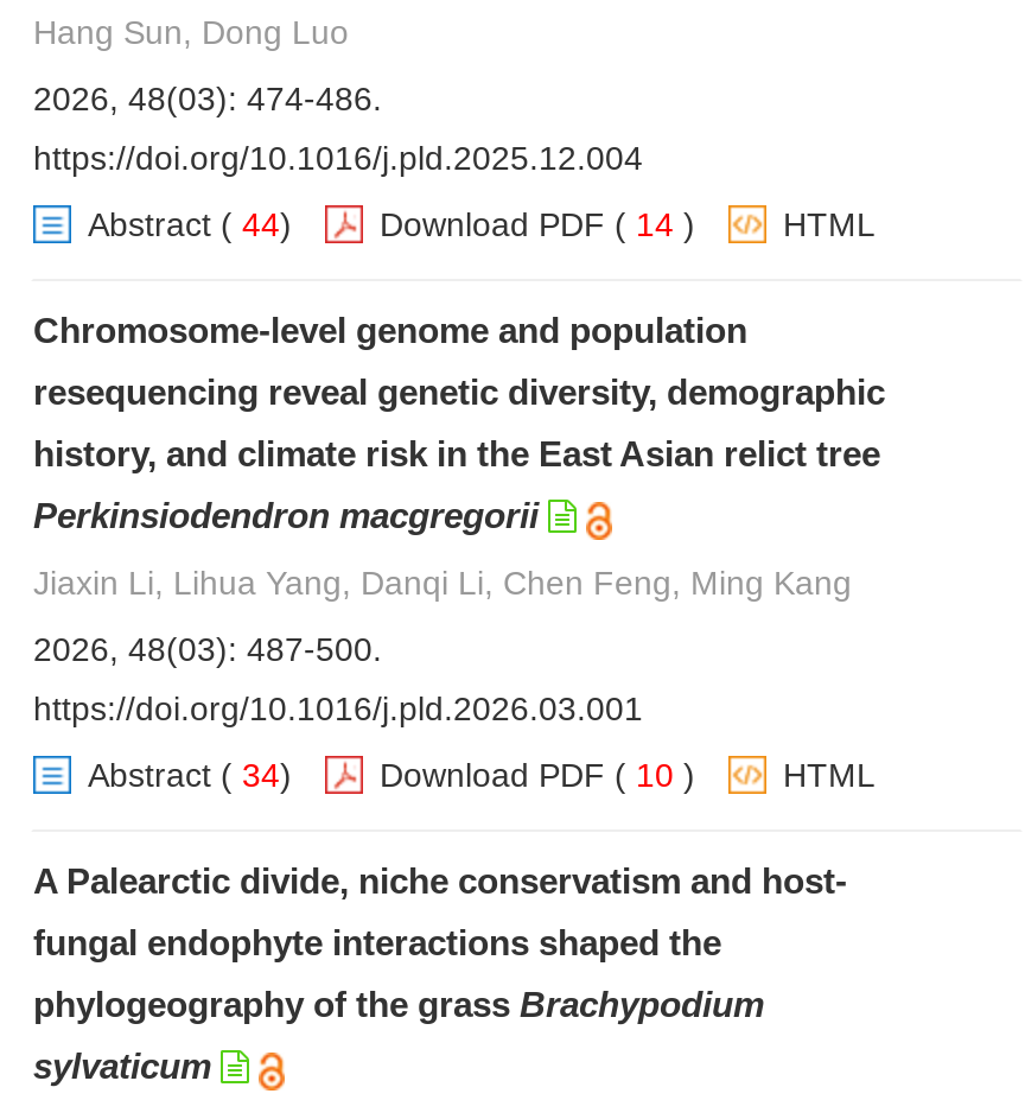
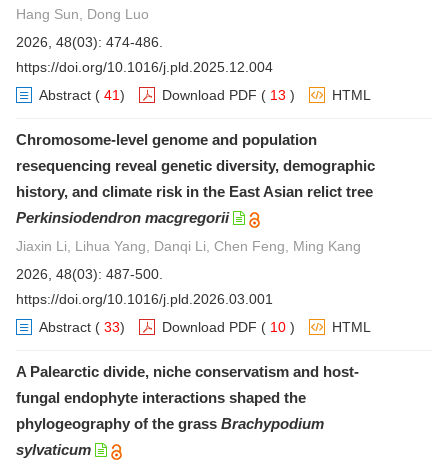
- Abstract (44)
+ Abstract (41)

- Download PDF (14)
+ Download PDF (13)

- Abstract (34)
+ Abstract (33)
